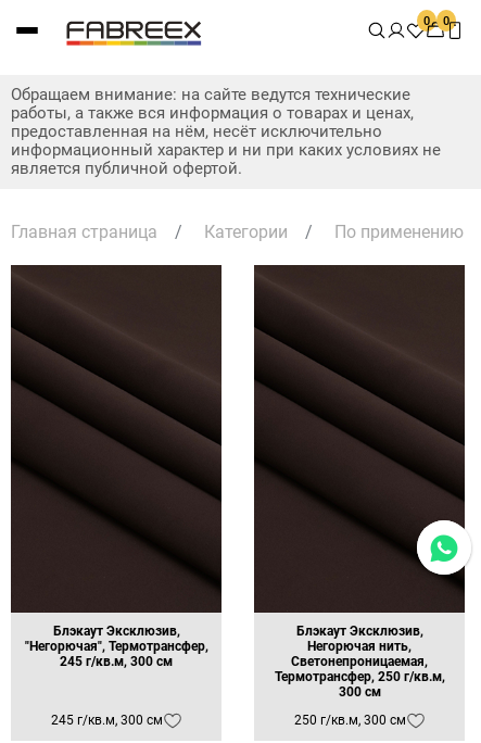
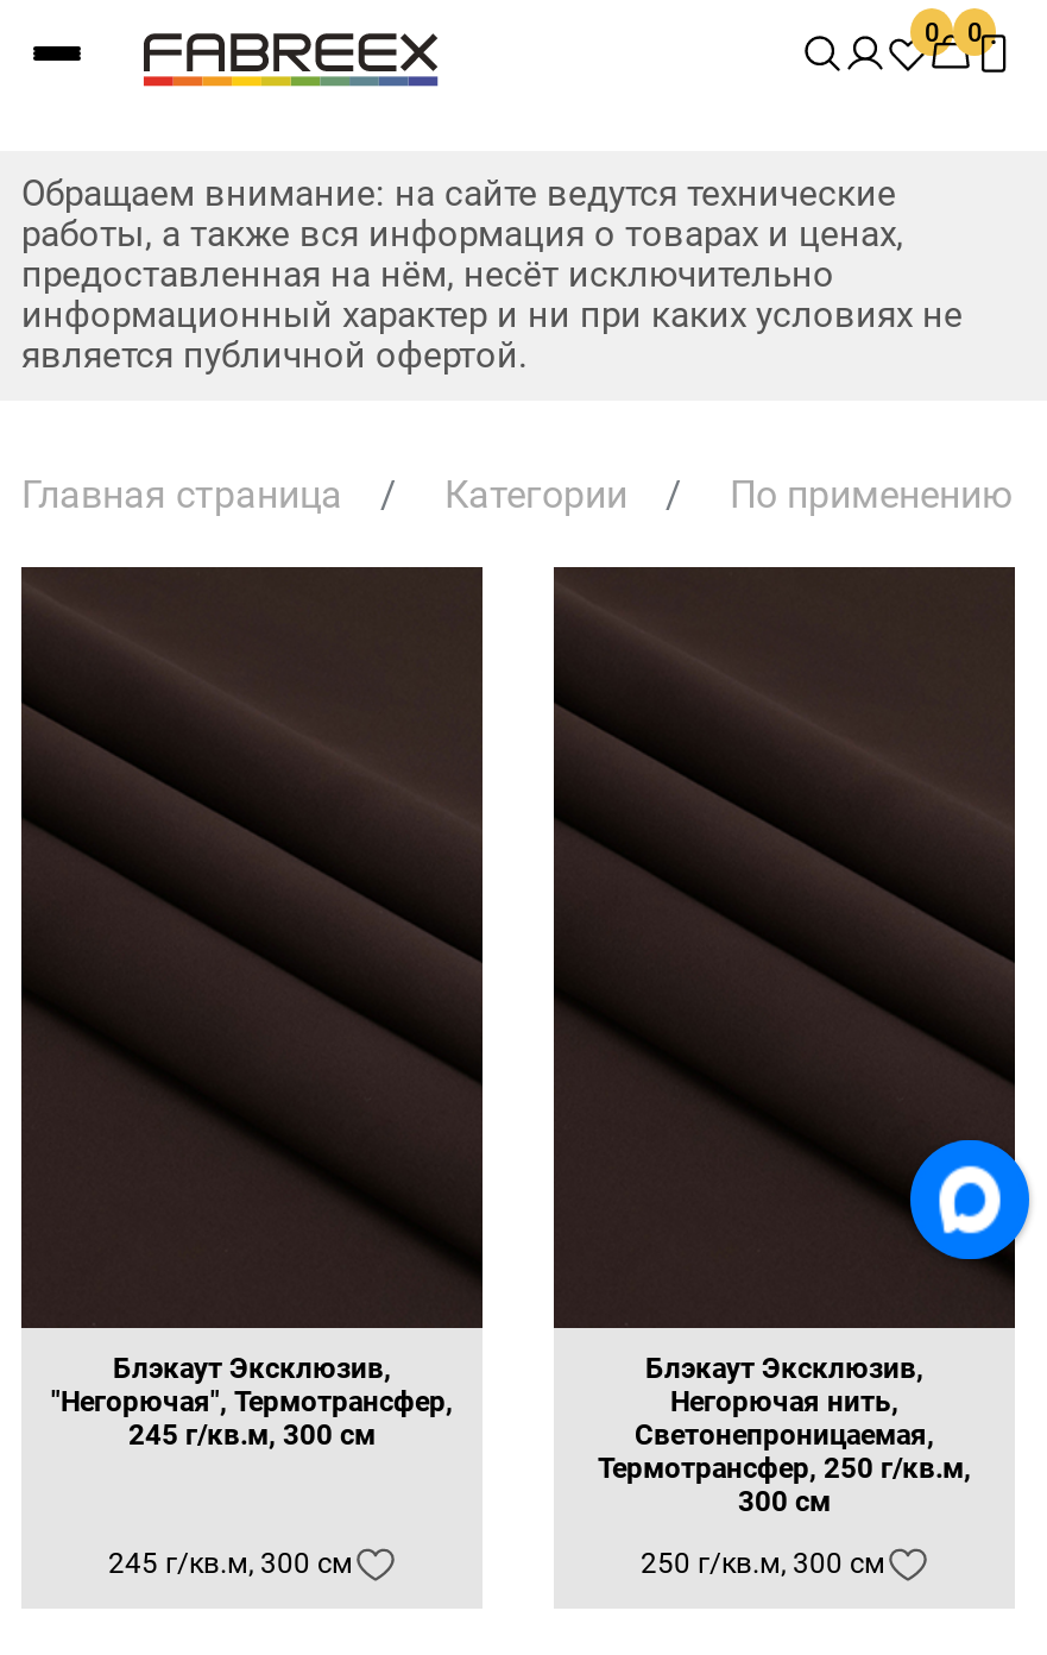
- [image]
+ [image]
